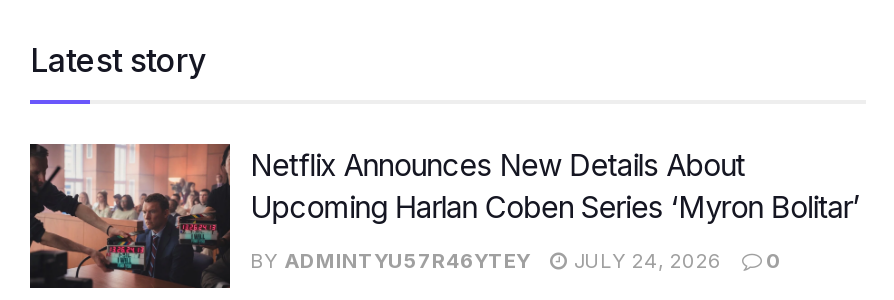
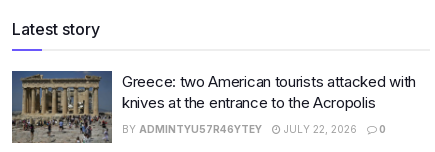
- [image]
- Netflix Announces New Details About
- Upcoming Harlan Coben Series ‘Myron Bolitar’
+ [image]
+ Greece: two American tourists attacked with
+ knives at the entrance to the Acropolis

- BY ADMINTYU57R46YTEY JULY 24, 2026 0
+ BY ADMINTYU57R46YTEY JULY 22, 2026 0
